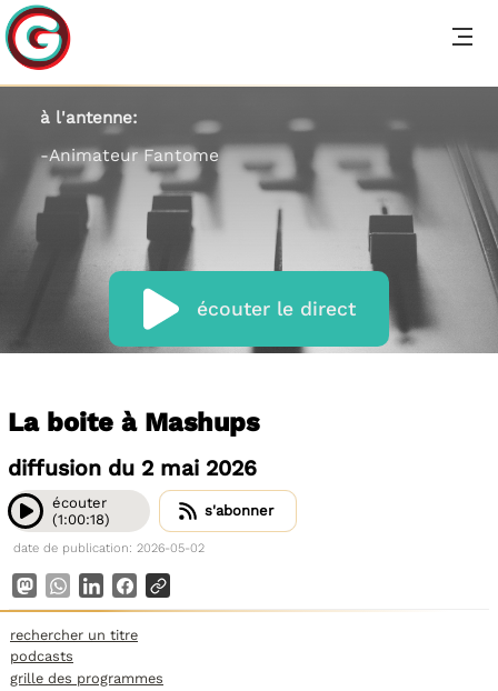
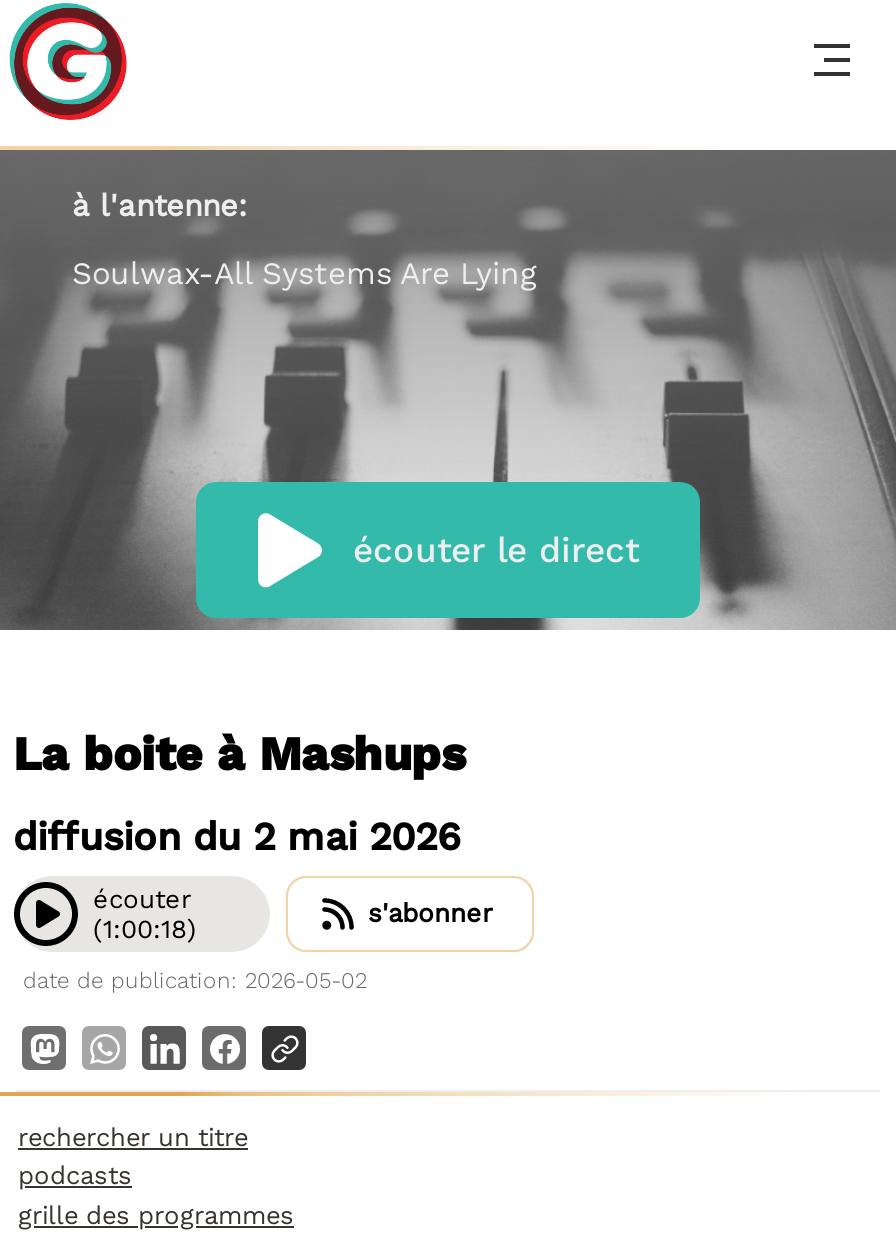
- -Animateur Fantome
+ Soulwax-All Systems Are Lying
